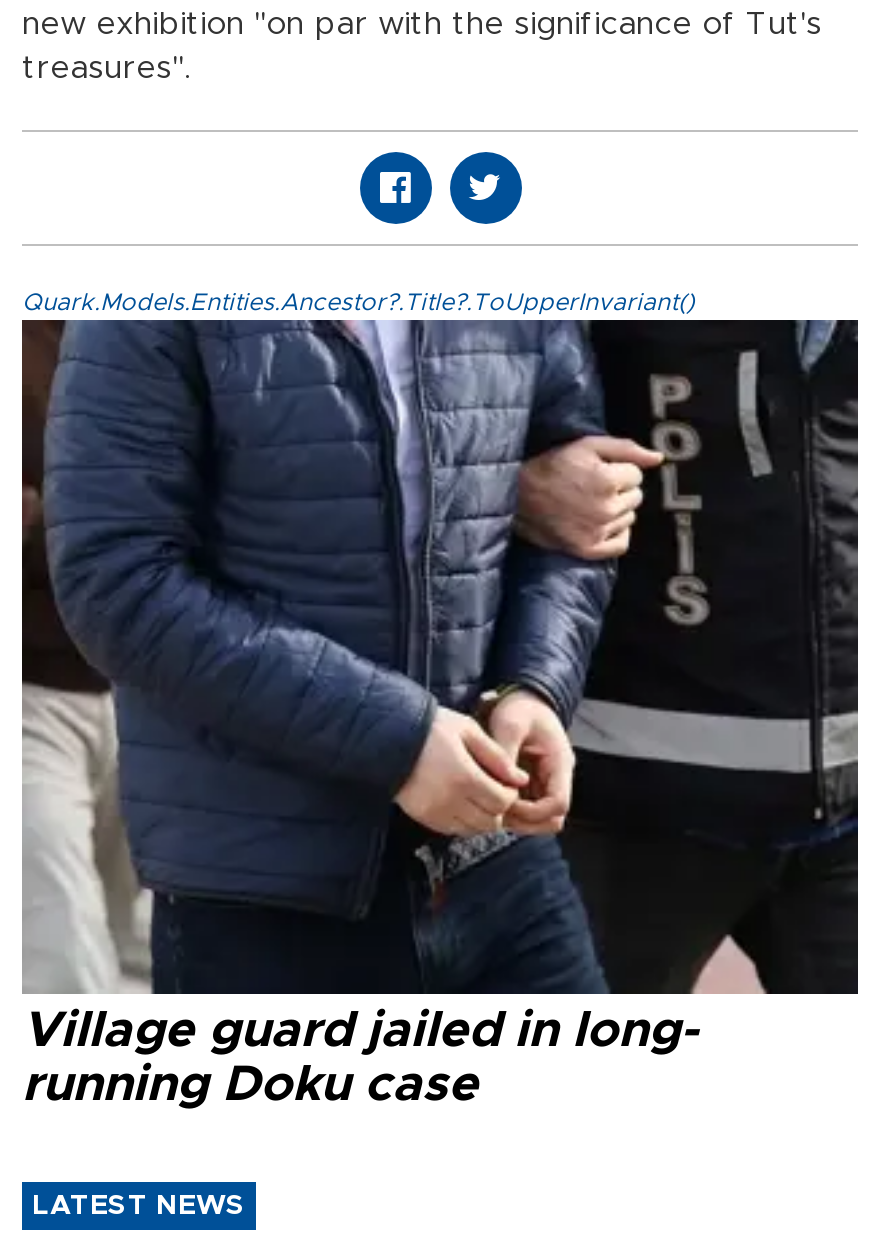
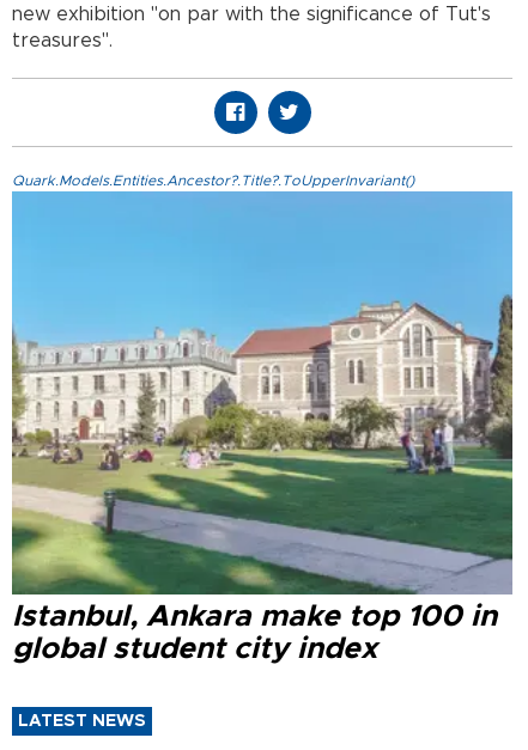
- [image]
- Village guard jailed in long-
- running Doku case
+ [image]
+ Istanbul, Ankara make top 100 in
+ global student city index
